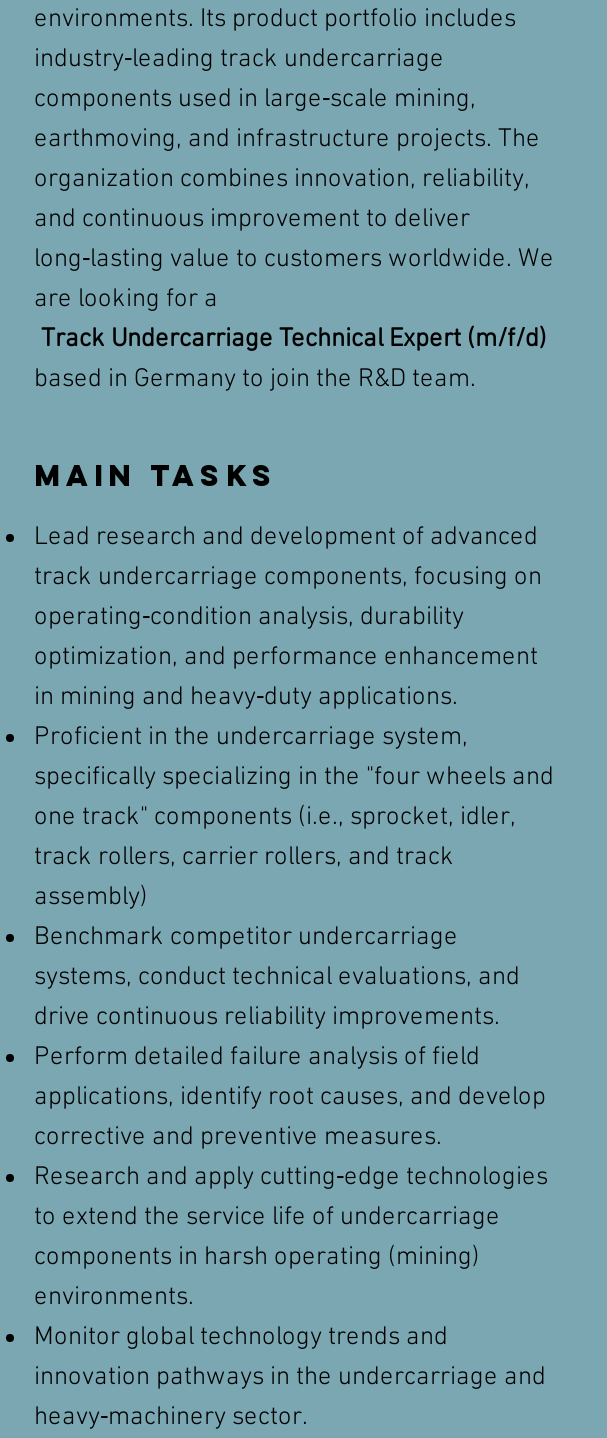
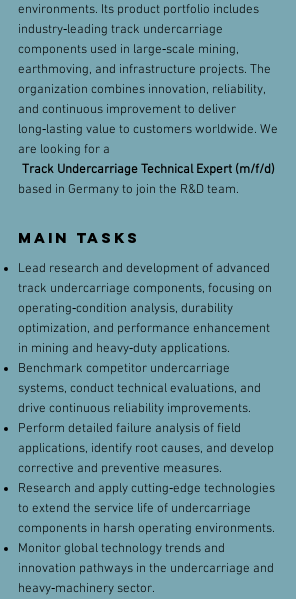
- Proficient in the undercarriage system,
- specifically specializing in the "four wheels and
- one track" components (i.e., sprocket, idler,
- track rollers, carrier rollers, and track
- assembly)

- components in harsh operating (mining)
- environments.
+ components in harsh operating environments.
